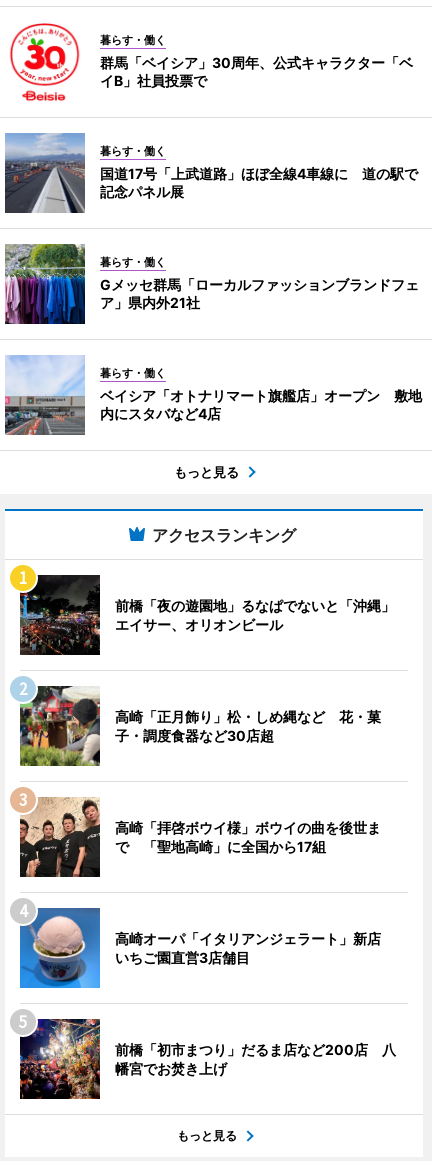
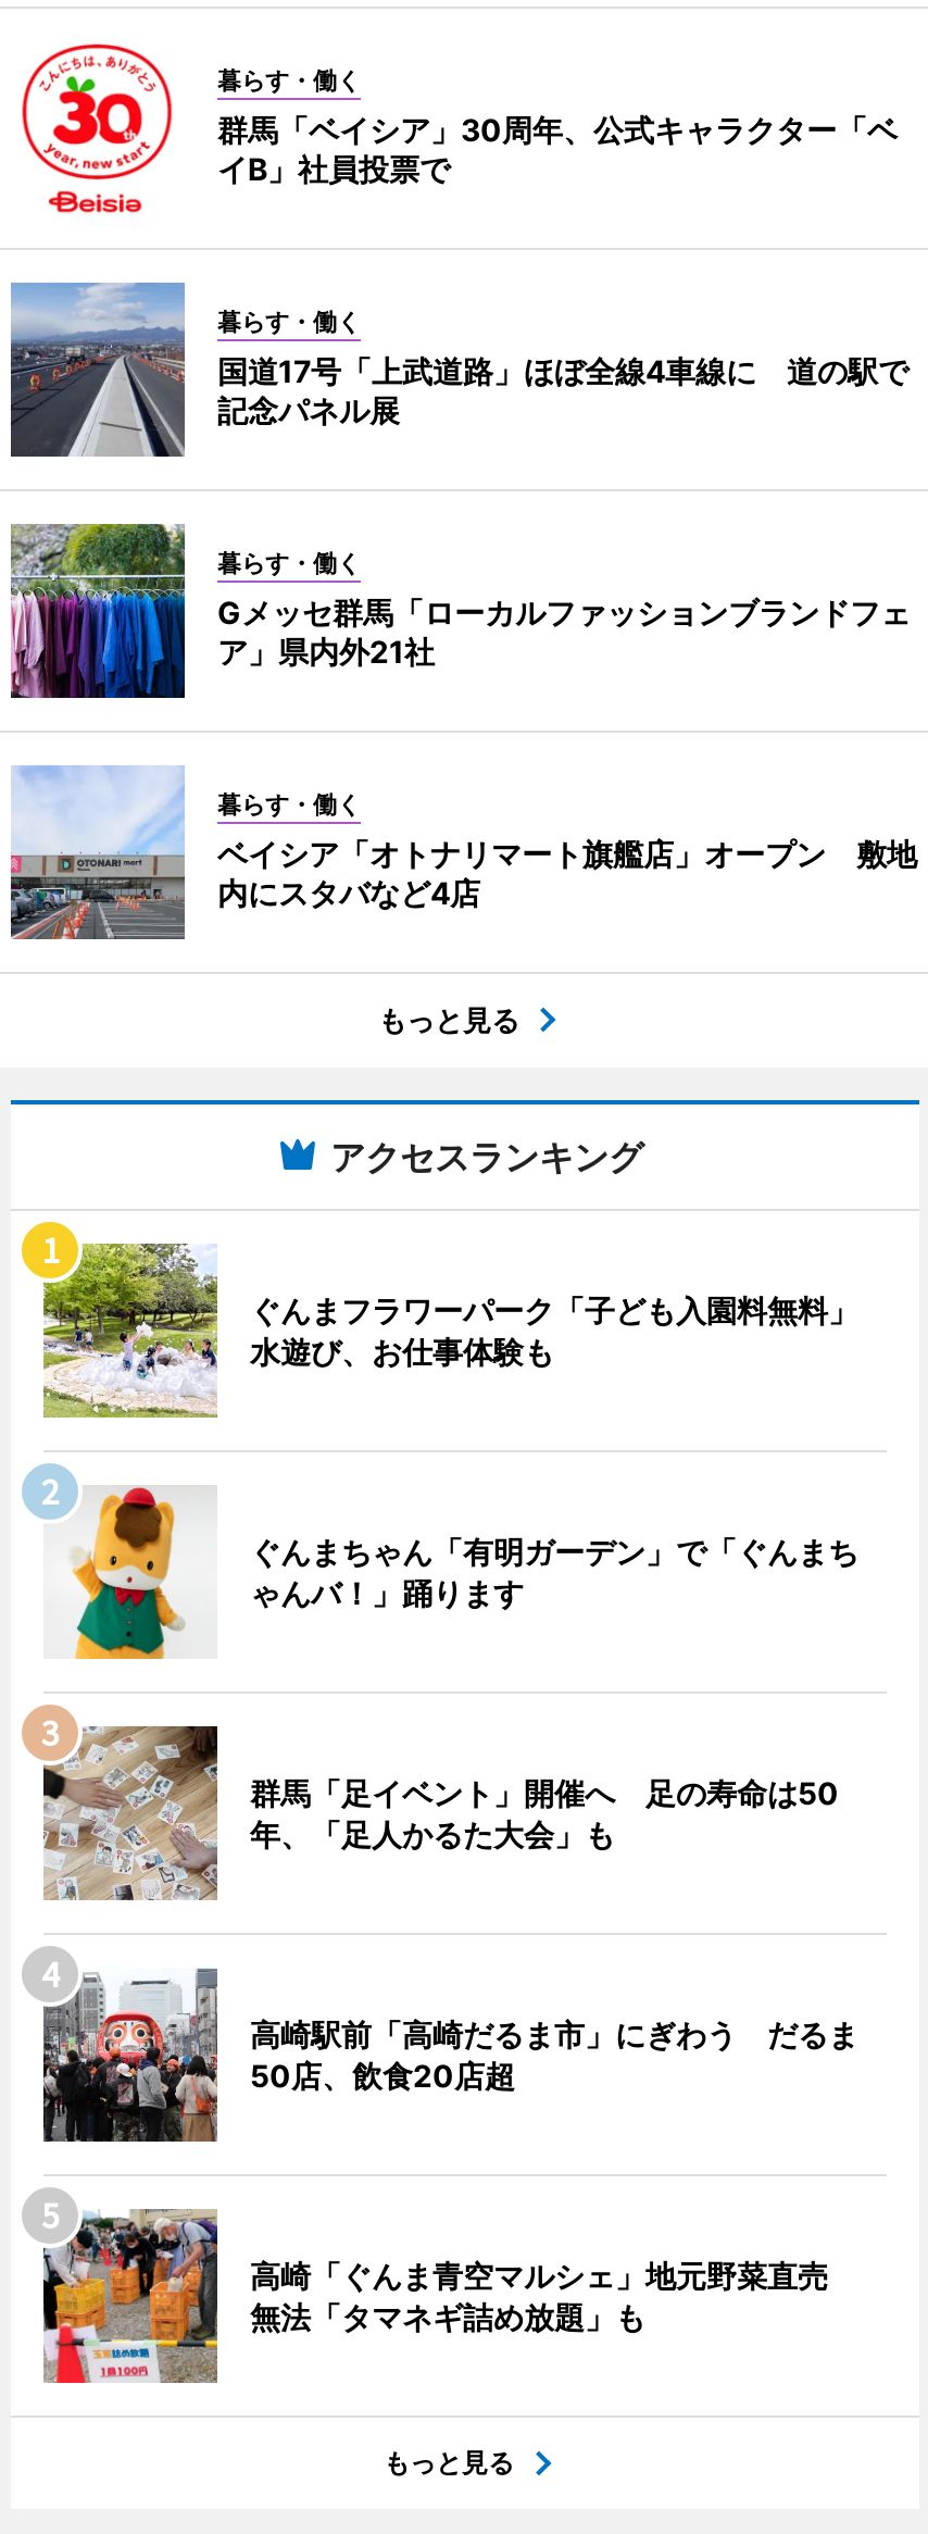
- [image]
- 前橋「夜の遊園地」るなぱでないと「沖縄」
- エイサー、オリオンビール
+ [image]
+ ぐんまフラワーパーク「子ども入園料無料」
+ 水遊び、お仕事体験も

- [image]
- 高崎「正月飾り」松・しめ縄など 花・菓
- 子・調度食器など30店超
+ [image]
+ ぐんまちゃん「有明ガーデン」で「ぐんまち
+ ゃんバ！」踊ります

- [image]
- 高崎「拝啓ボウイ様」ボウイの曲を後世ま
- で 「聖地高崎」に全国から17組
+ [image]
+ 群馬「足イベント」開催へ 足の寿命は50
+ 年、「足人かるた大会」も

- [image]
- 高崎オーパ「イタリアンジェラート」新店
- いちご園直営3店舗目
+ [image]
+ 高崎駅前「高崎だるま市」にぎわう だるま
+ 50店、飲食20店超

- [image]
- 前橋「初市まつり」だるま店など200店 八
- 幡宮でお焚き上げ
+ [image]
+ 高崎「ぐんま青空マルシェ」地元野菜直売
+ 無法「タマネギ詰め放題」も
